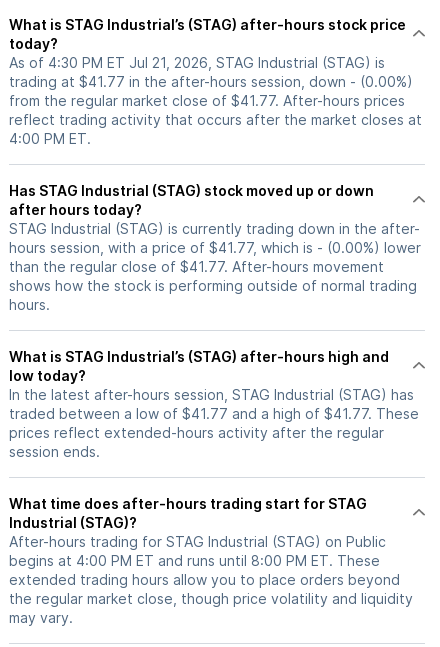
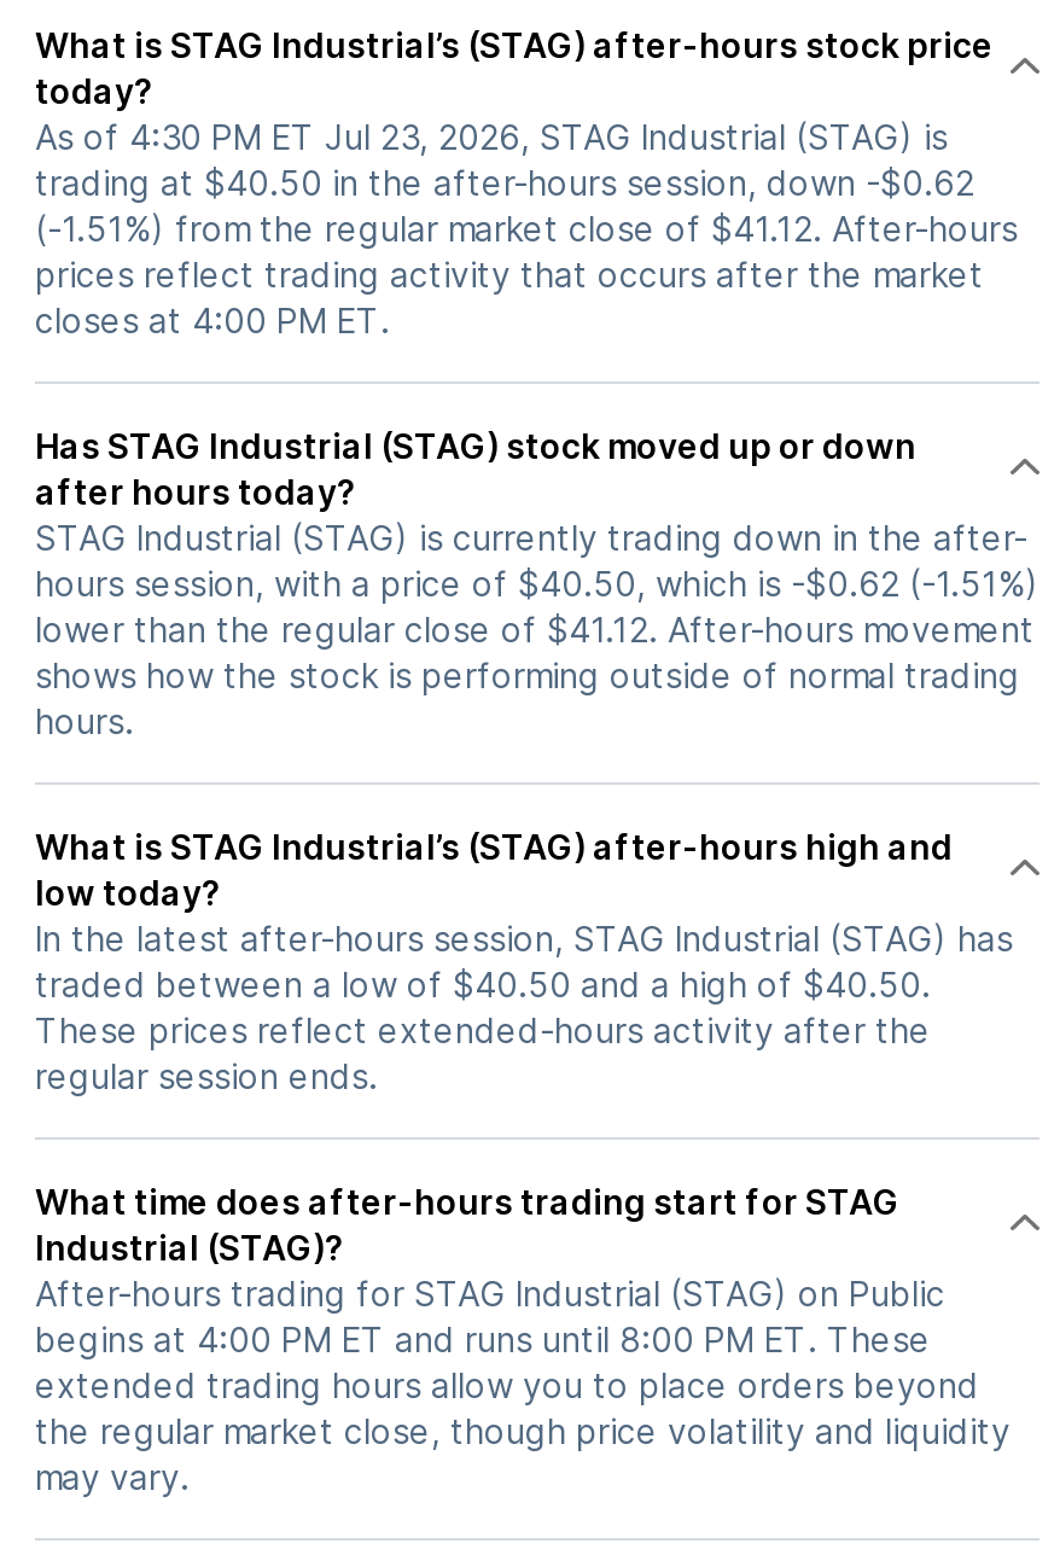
- As of 4:30 PM ET Jul 21, 2026, STAG Industrial (STAG) is
- trading at $41.77 in the after-hours session, down - (0.00%)
- from the regular market close of $41.77. After-hours prices
- reflect trading activity that occurs after the market closes at
- 4:00 PM ET.
+ As of 4:30 PM ET Jul 23, 2026, STAG Industrial (STAG) is
+ trading at $40.50 in the after-hours session, down -$0.62
+ (-1.51%) from the regular market close of $41.12. After-hours
+ prices reflect trading activity that occurs after the market
+ closes at 4:00 PM ET.

- hours session, with a price of $41.77, which is - (0.00%) lower
- than the regular close of $41.77. After-hours movement
+ hours session, with a price of $40.50, which is -$0.62 (-1.51%)
+ lower than the regular close of $41.12. After-hours movement

- traded between a low of $41.77 and a high of $41.77. These
- prices reflect extended-hours activity after the regular
- session ends.
+ traded between a low of $40.50 and a high of $40.50.
+ These prices reflect extended-hours activity after the
+ regular session ends.
